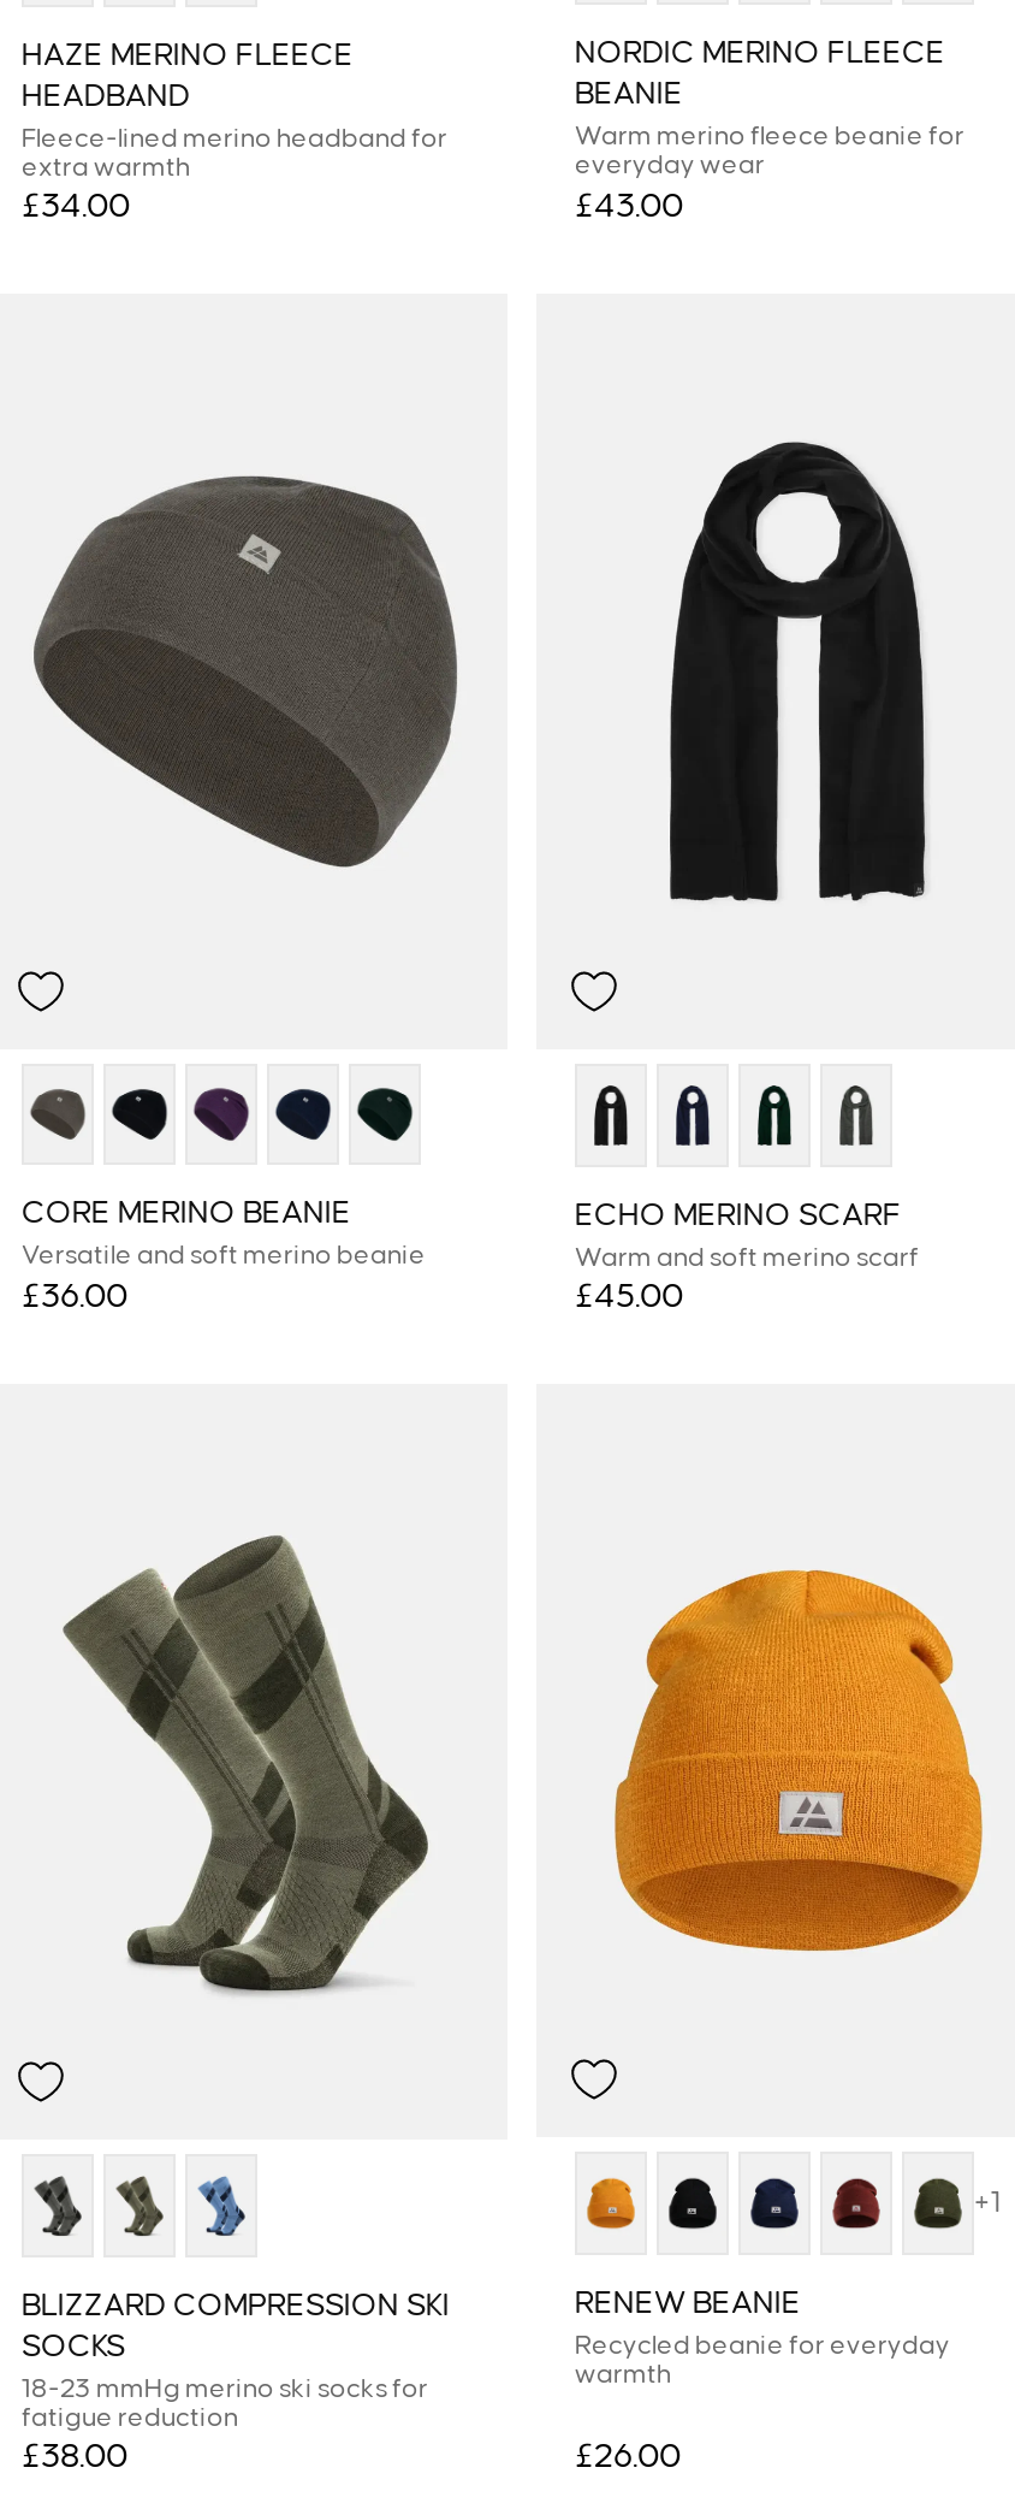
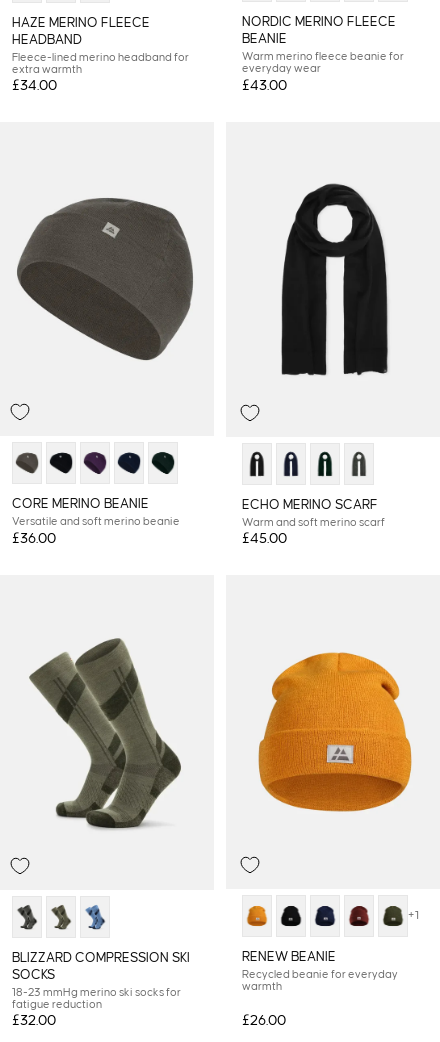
- £38.00
+ £32.00
